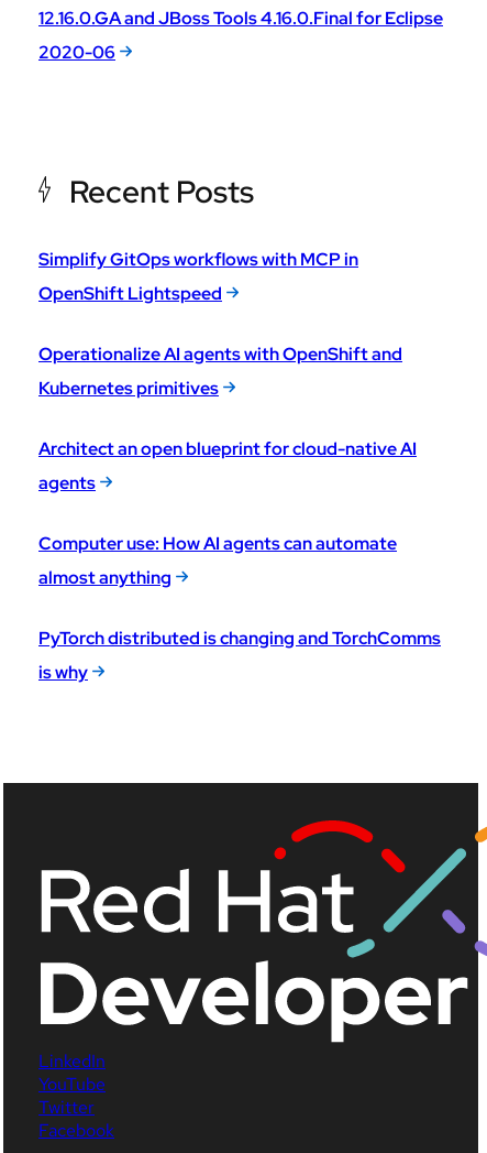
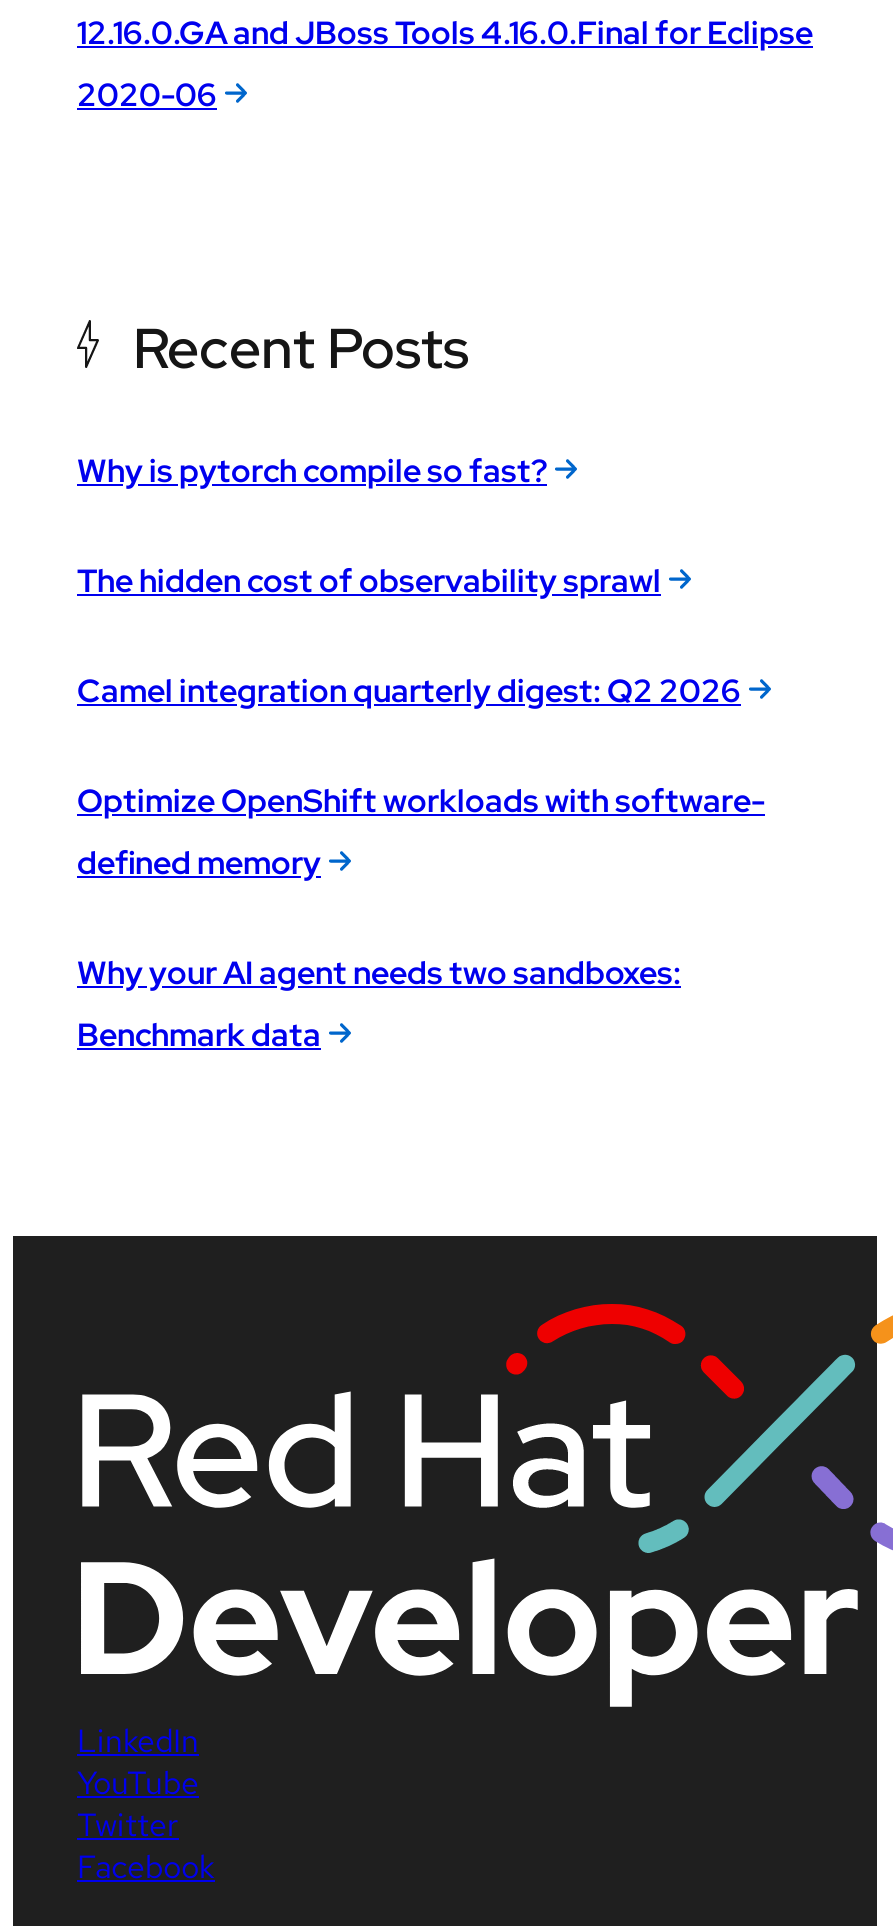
- Simplify GitOps workflows with MCP in
- OpenShift Lightspeed
- Operationalize AI agents with OpenShift and
- Kubernetes primitives
- Architect an open blueprint for cloud-native AI
- agents
- Computer use: How AI agents can automate
- almost anything
- PyTorch distributed is changing and TorchComms
- is why
+ Why is pytorch compile so fast?
+ The hidden cost of observability sprawl
+ Camel integration quarterly digest: Q2 2026
+ Optimize OpenShift workloads with software-
+ defined memory
+ Why your AI agent needs two sandboxes:
+ Benchmark data
